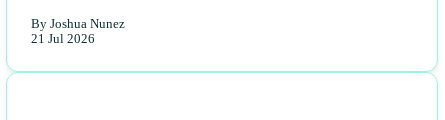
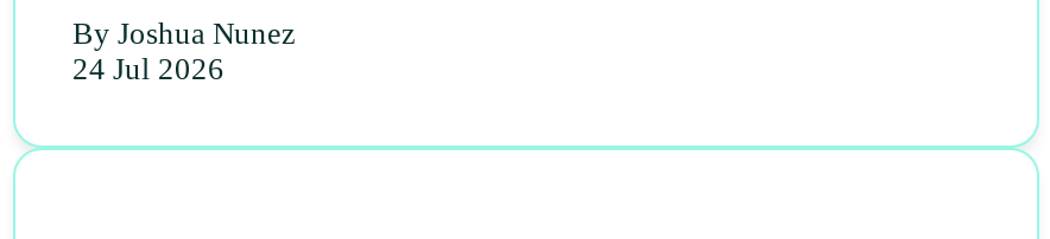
- 21 Jul 2026
+ 24 Jul 2026
